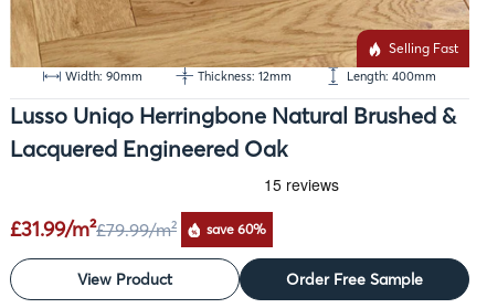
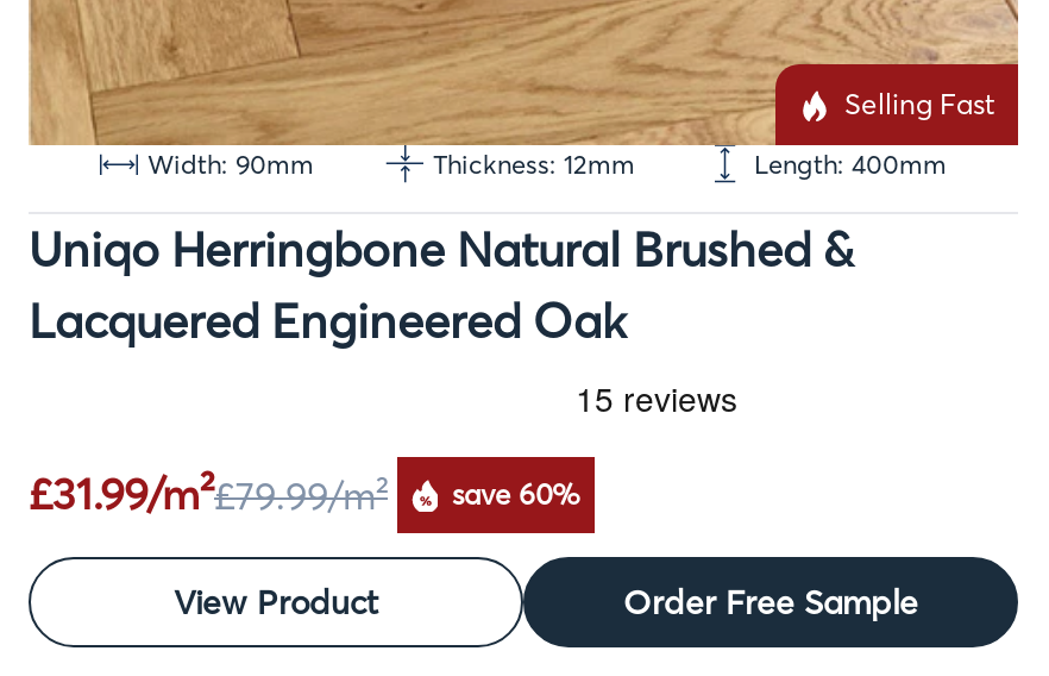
- Lusso Uniqo Herringbone Natural Brushed &
+ Uniqo Herringbone Natural Brushed &
